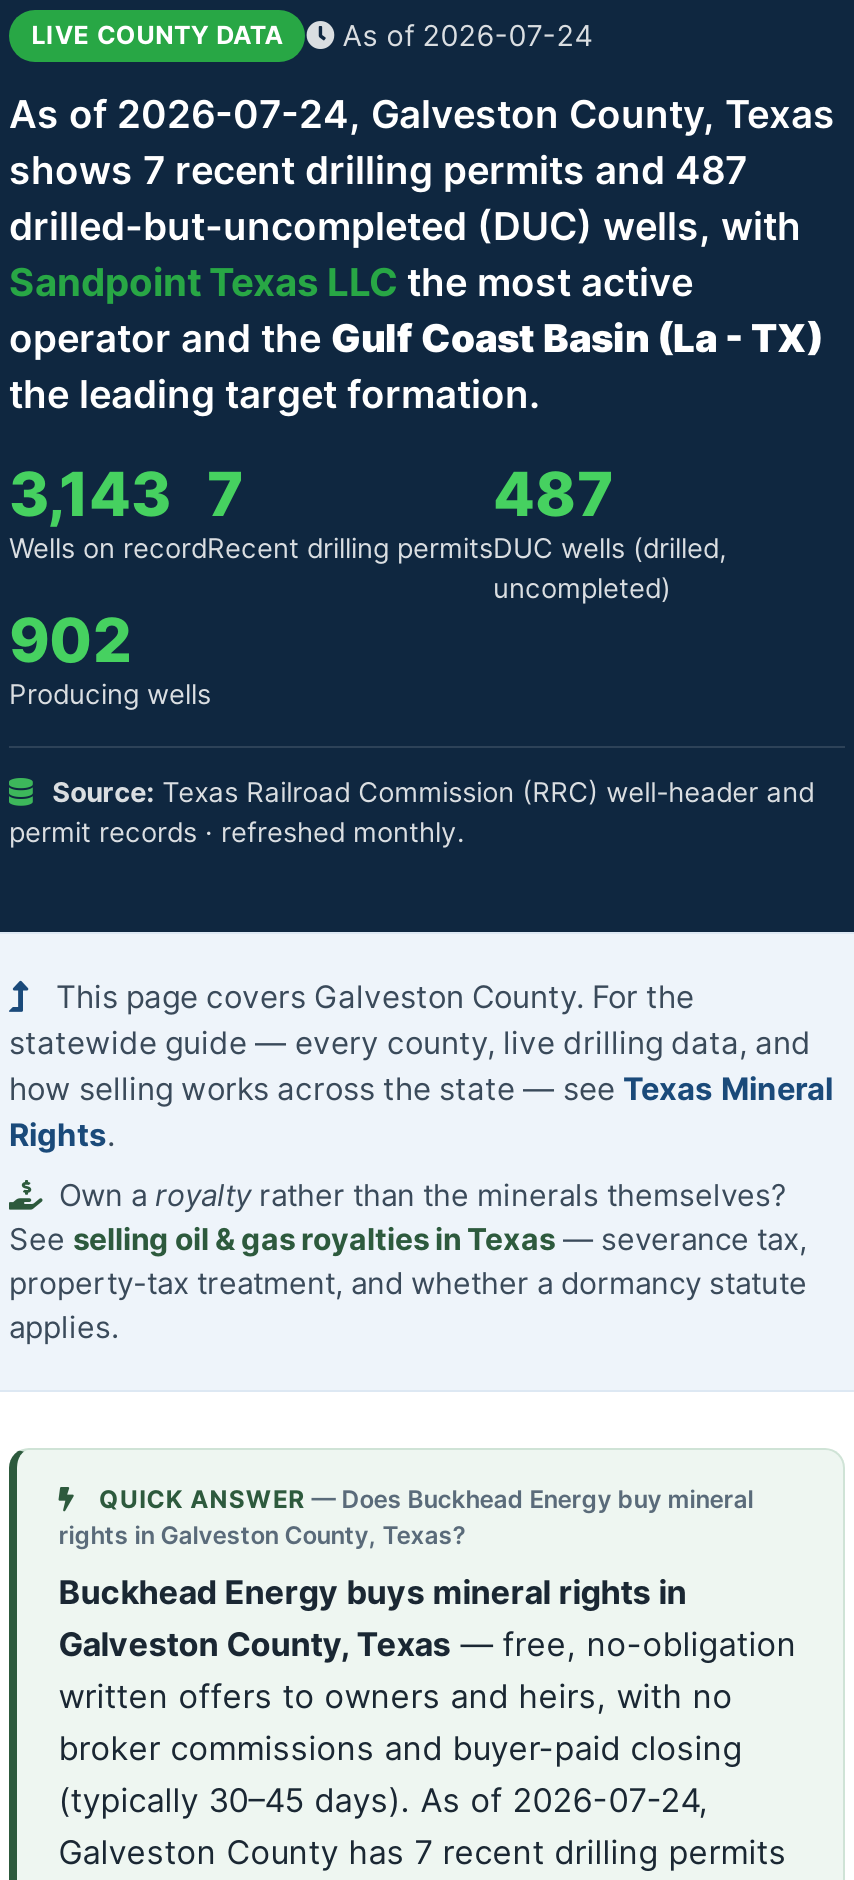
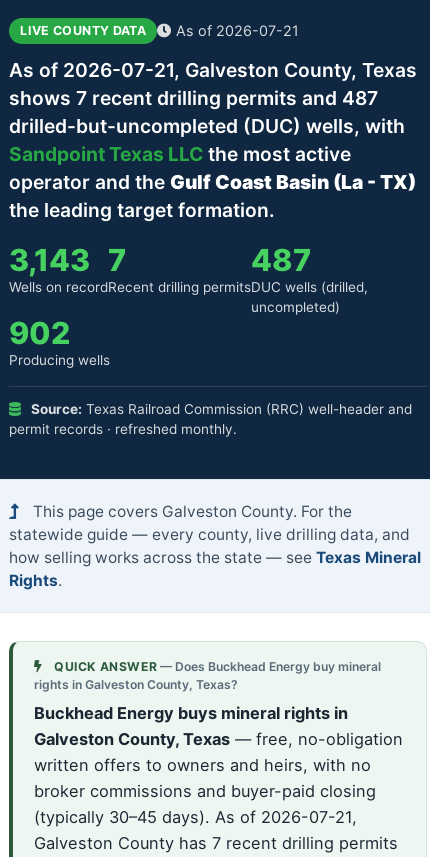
- LIVE COUNTY DATA As of 2026-07-24
+ LIVE COUNTY DATA As of 2026-07-21

- As of 2026-07-24, Galveston County, Texas
+ As of 2026-07-21, Galveston County, Texas

- Own a royalty rather than the minerals themselves?
- See selling oil & gas royalties in Texas — severance tax,
- property-tax treatment, and whether a dormancy statute
- applies.

- (typically 30–45 days). As of 2026-07-24,
+ (typically 30–45 days). As of 2026-07-21,
